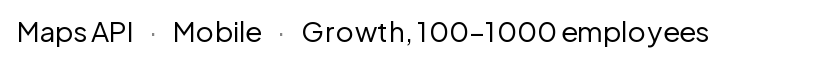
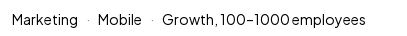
- Maps API
+ Marketing
